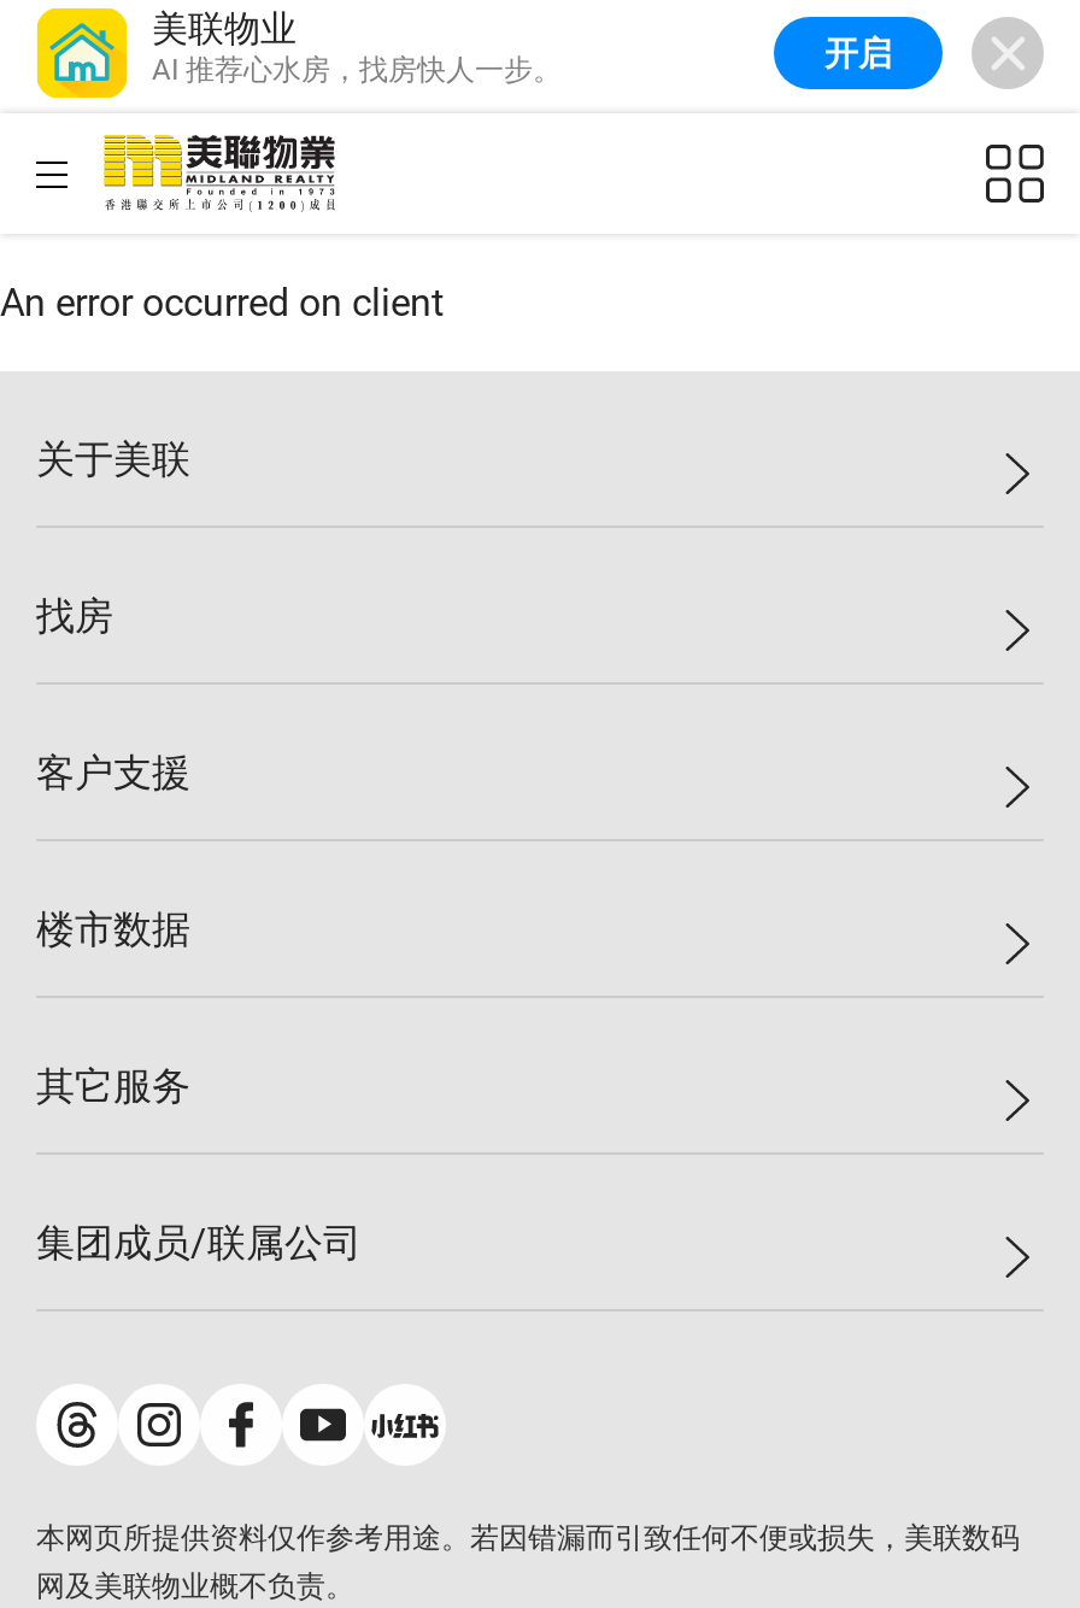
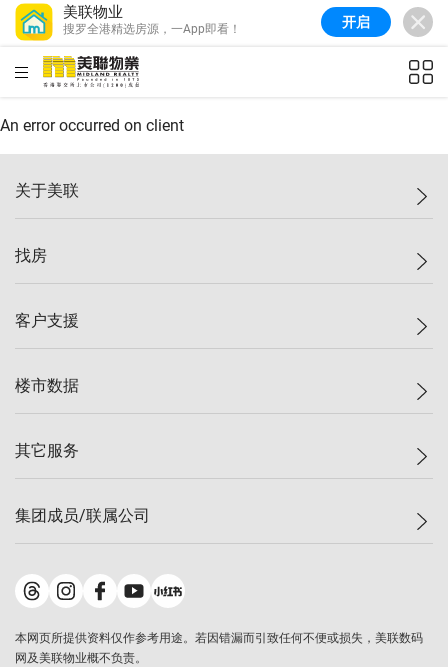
- AI 推荐心水房，找房快人一步。
+ 搜罗全港精选房源，一App即看！
